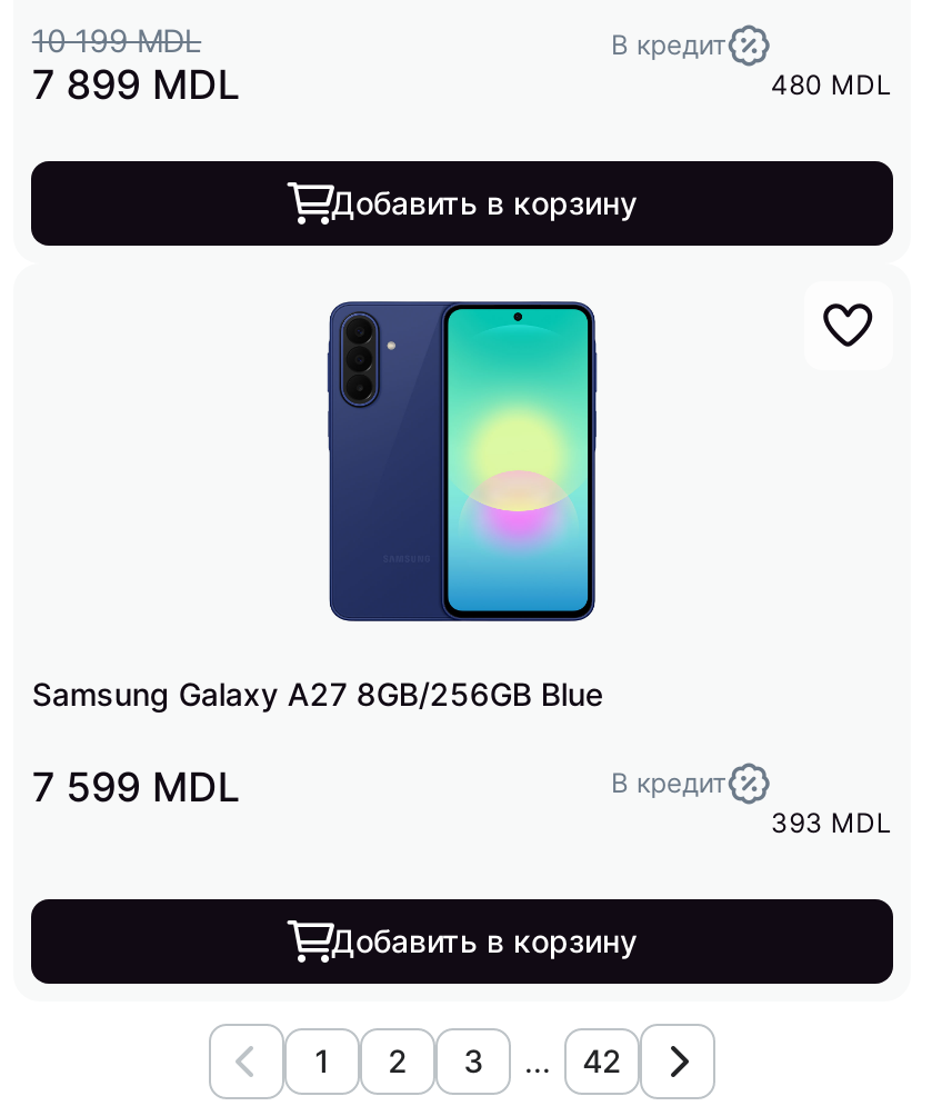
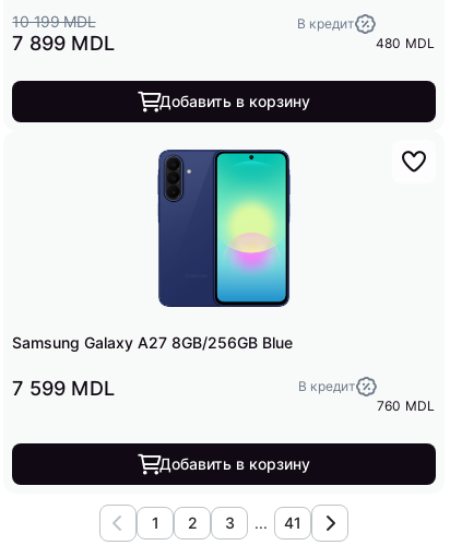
- 393 MDL
+ 760 MDL

- 42
+ 41
